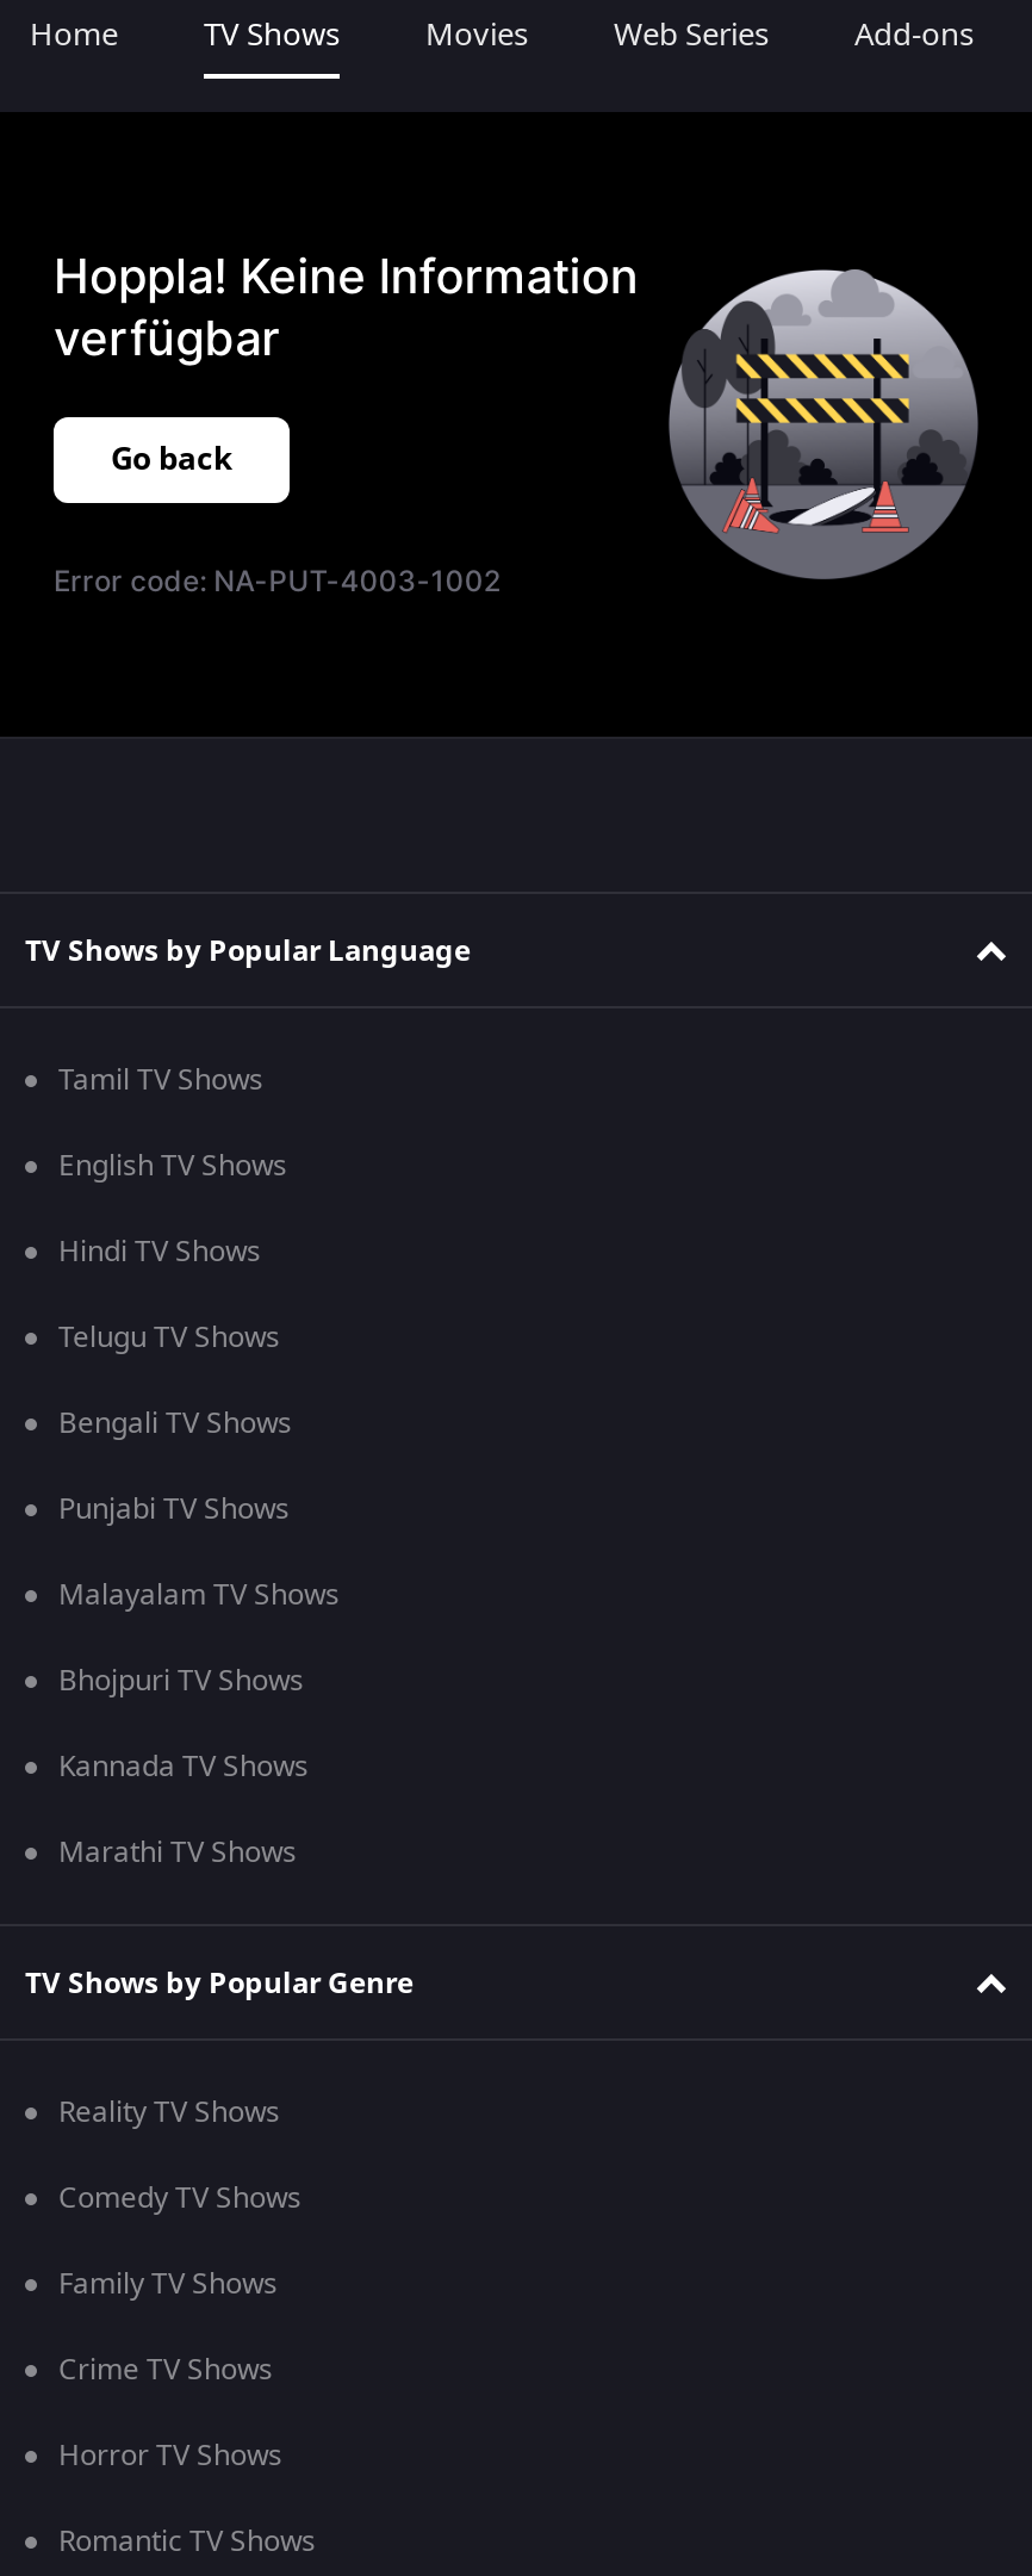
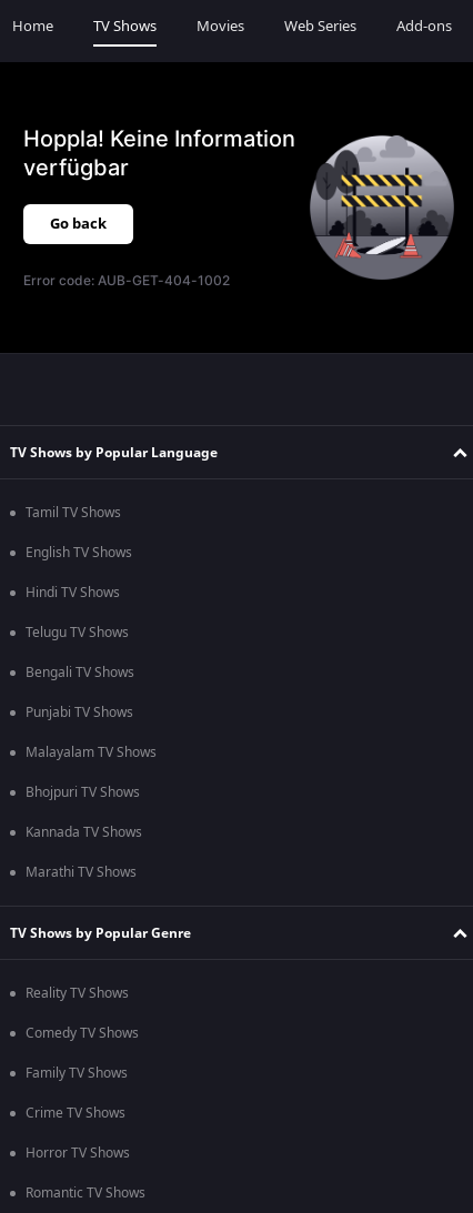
- Error code: NA-PUT-4003-1002
+ Error code: AUB-GET-404-1002
